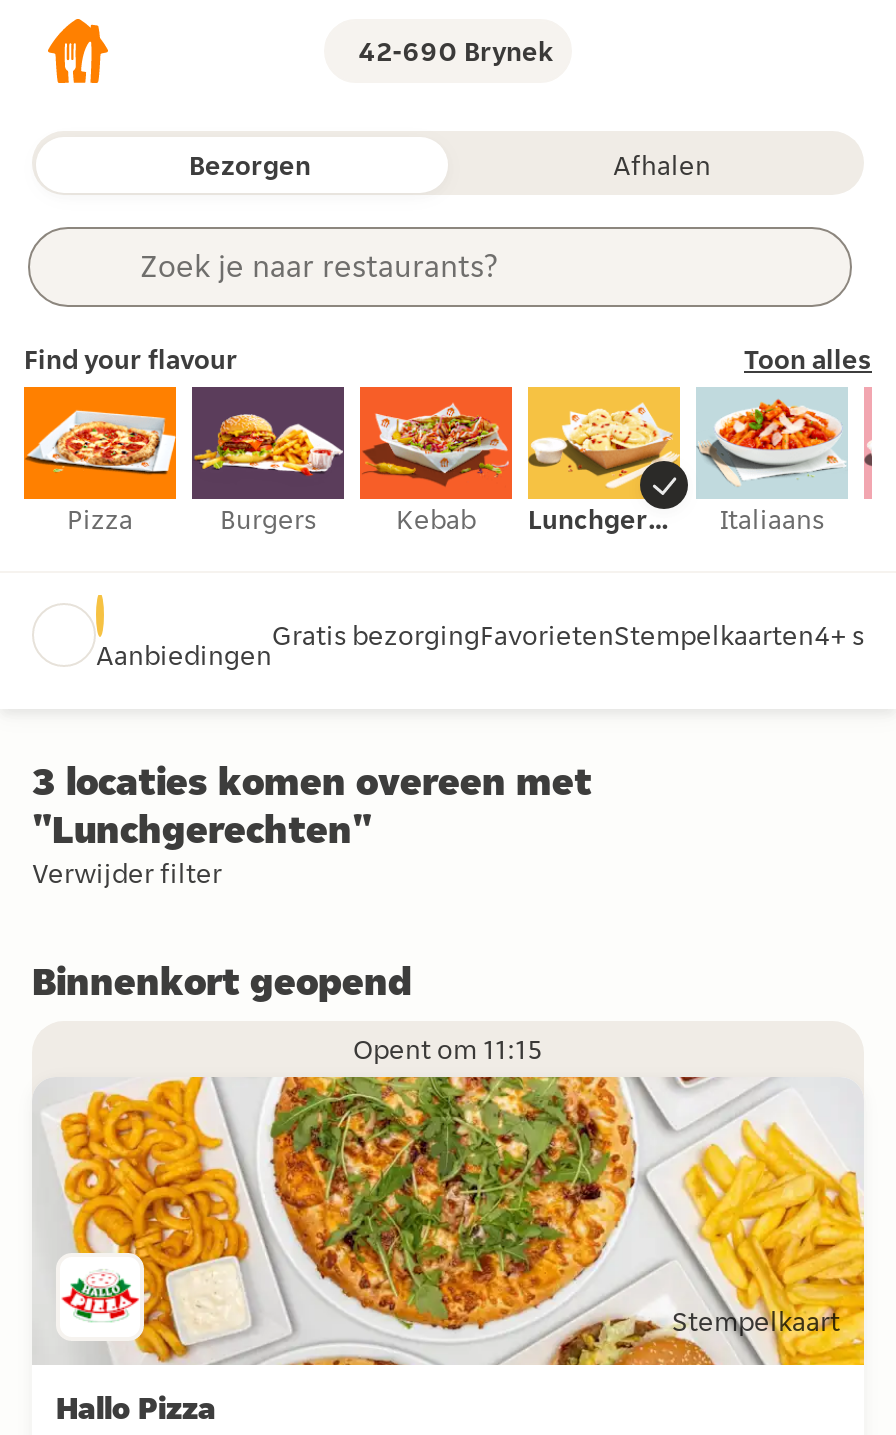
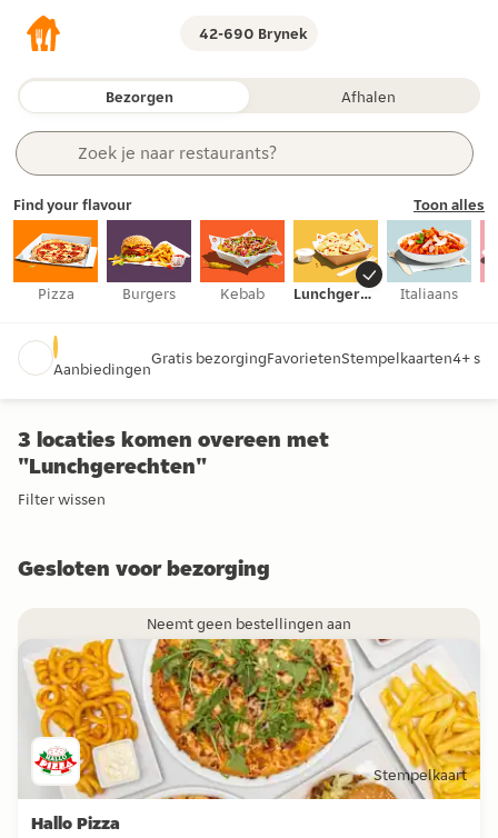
- Verwijder filter
+ Filter wissen

- Binnenkort geopend
+ Gesloten voor bezorging

- Opent om 11:15
+ Neemt geen bestellingen aan
